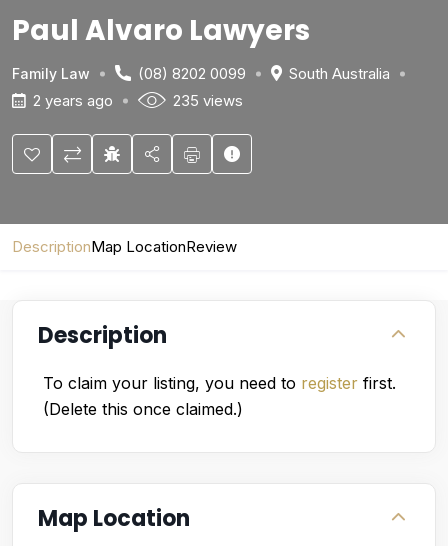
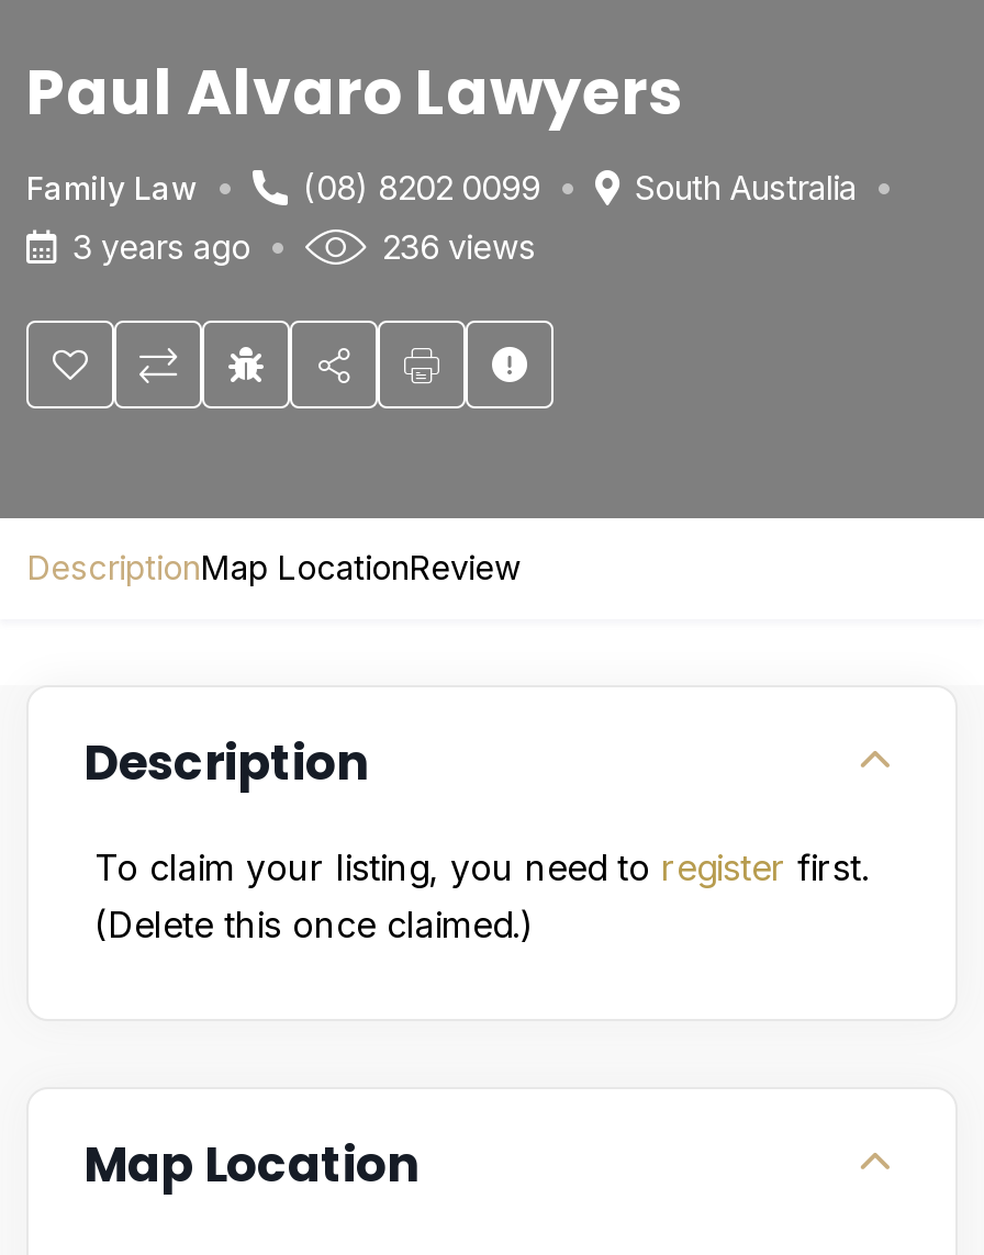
- 2 years ago
+ 3 years ago

- 235 views
+ 236 views
